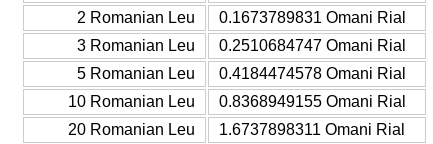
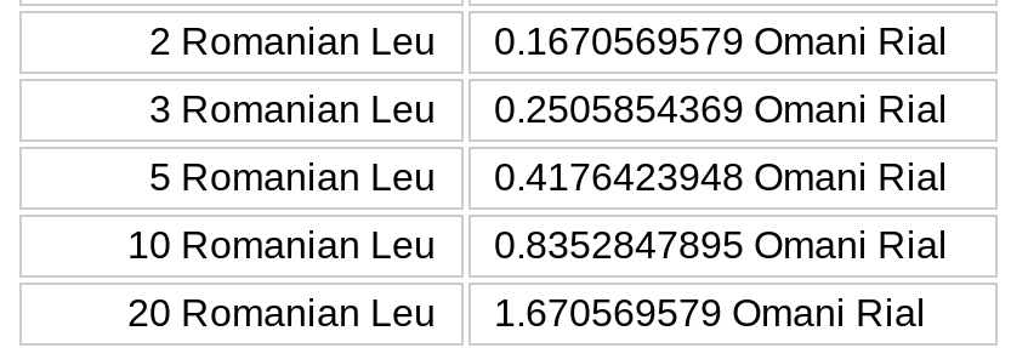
- 2 Romanian Leu 0.1673789831 Omani Rial
+ 2 Romanian Leu 0.1670569579 Omani Rial

- 3 Romanian Leu 0.2510684747 Omani Rial
+ 3 Romanian Leu 0.2505854369 Omani Rial

- 5 Romanian Leu 0.4184474578 Omani Rial
+ 5 Romanian Leu 0.4176423948 Omani Rial

- 10 Romanian Leu 0.8368949155 Omani Rial
+ 10 Romanian Leu 0.8352847895 Omani Rial

- 20 Romanian Leu 1.6737898311 Omani Rial
+ 20 Romanian Leu 1.670569579 Omani Rial
